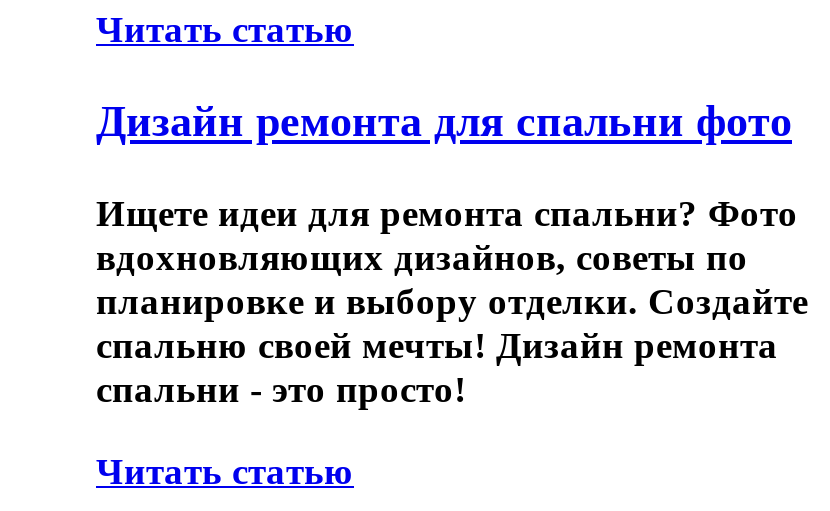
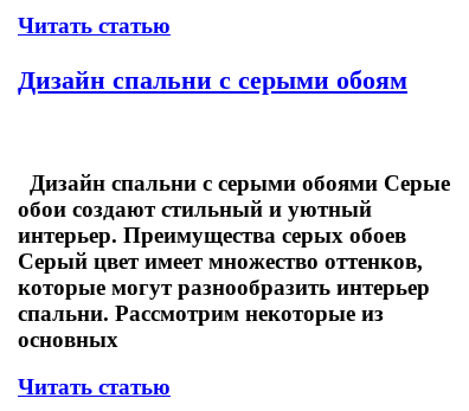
- Дизайн ремонта для спальни фото
+ Дизайн спальни с серыми обоям

- Ищете идеи для ремонта спальни? Фото
- вдохновляющих дизайнов, советы по
- планировке и выбору отделки. Создайте
- спальню своей мечты! Дизайн ремонта
- спальни - это просто!
+ Дизайн спальни с серыми обоями Серые
+ обои создают стильный и уютный
+ интерьер. Преимущества серых обоев
+ Серый цвет имеет множество оттенков,
+ которые могут разнообразить интерьер
+ спальни. Рассмотрим некоторые из
+ основных
